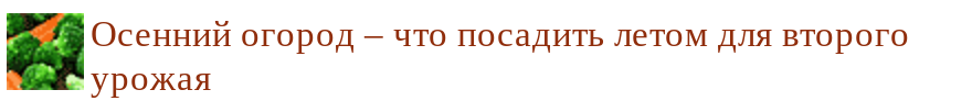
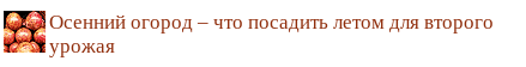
- [image]
+ [image]
